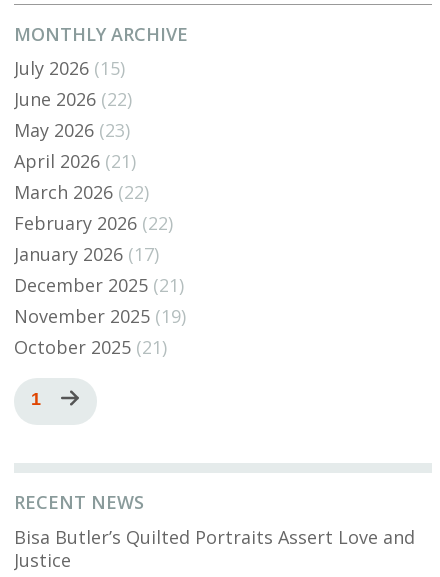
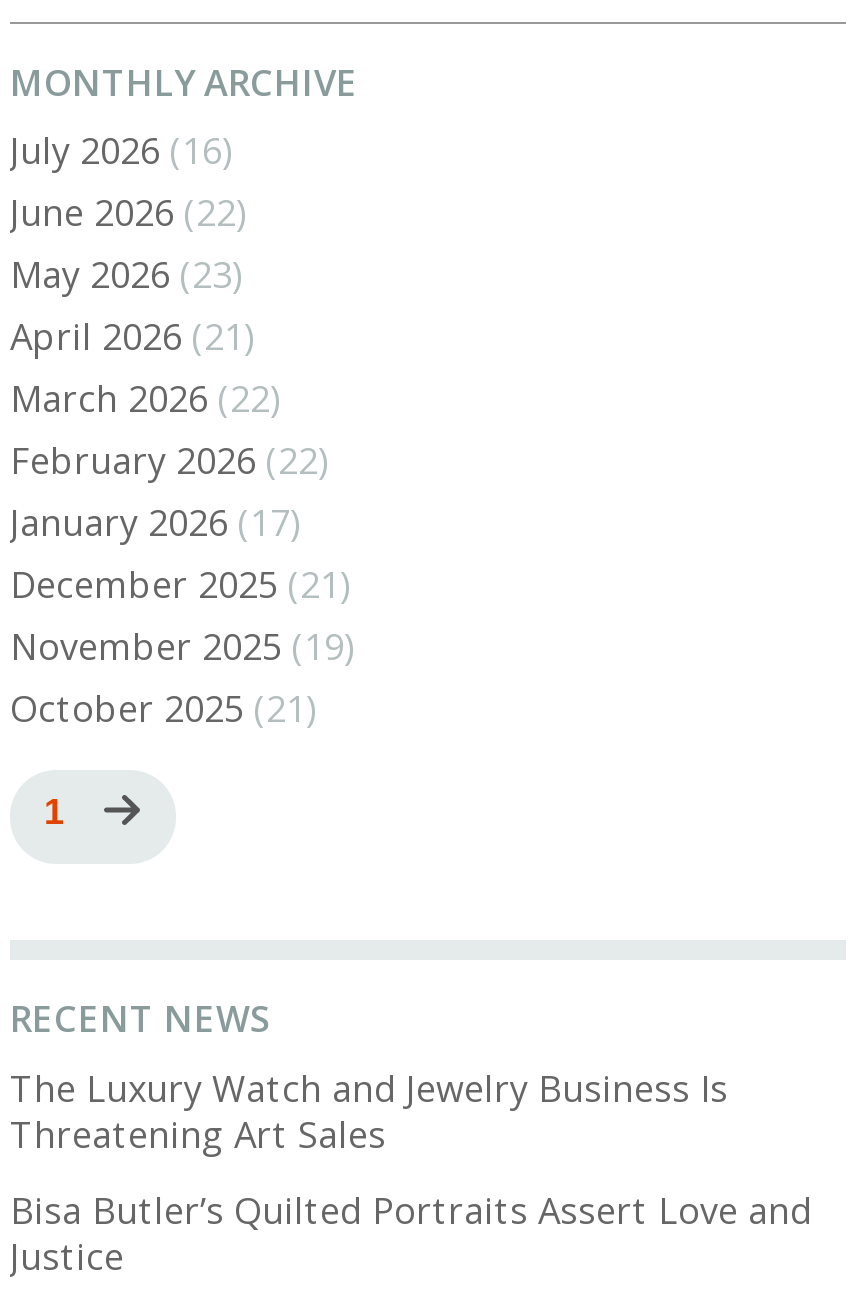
- July 2026 (15)
+ July 2026 (16)

+ The Luxury Watch and Jewelry Business Is
+ Threatening Art Sales
